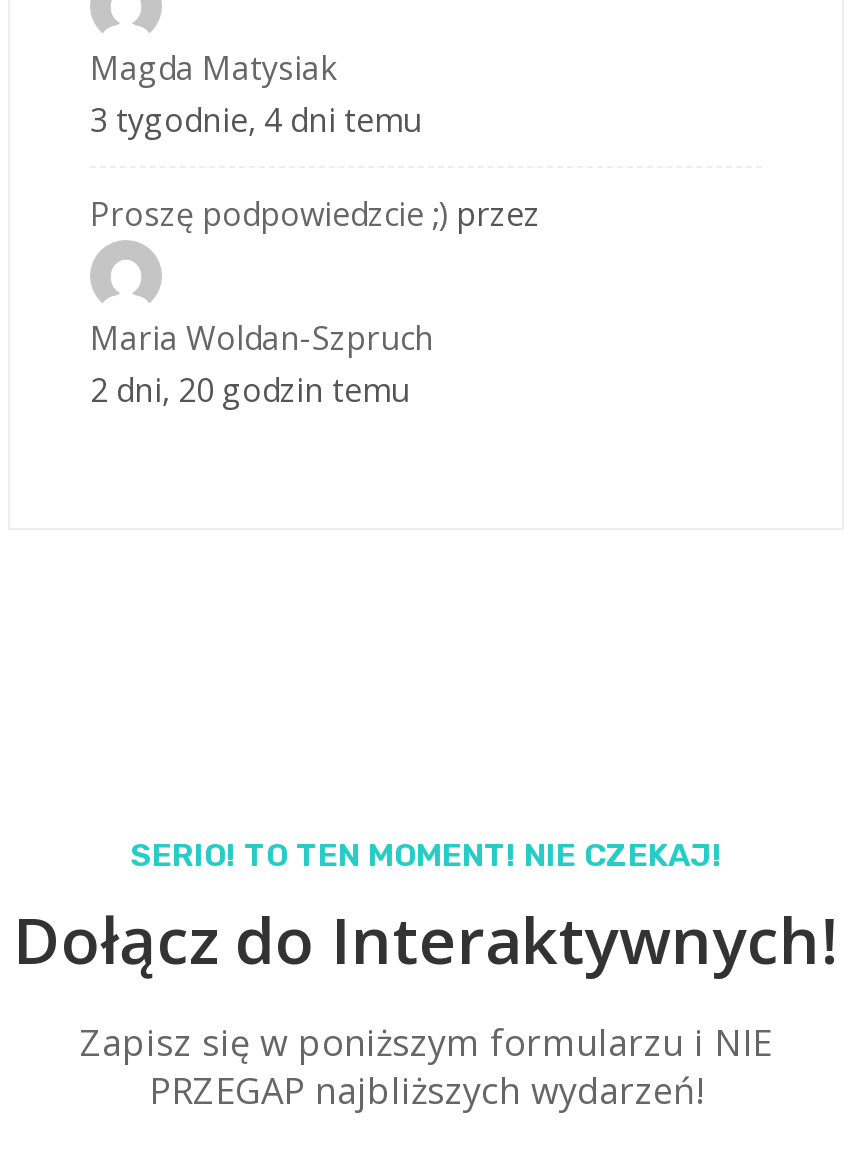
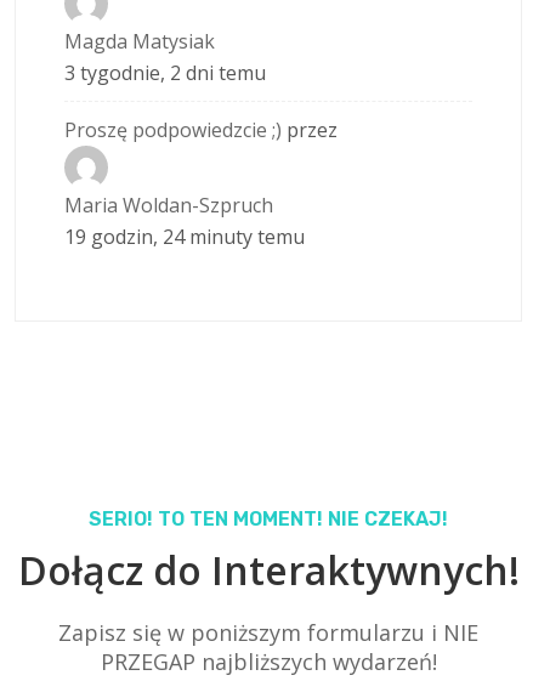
- 3 tygodnie, 4 dni temu
+ 3 tygodnie, 2 dni temu

- 2 dni, 20 godzin temu
+ 19 godzin, 24 minuty temu
